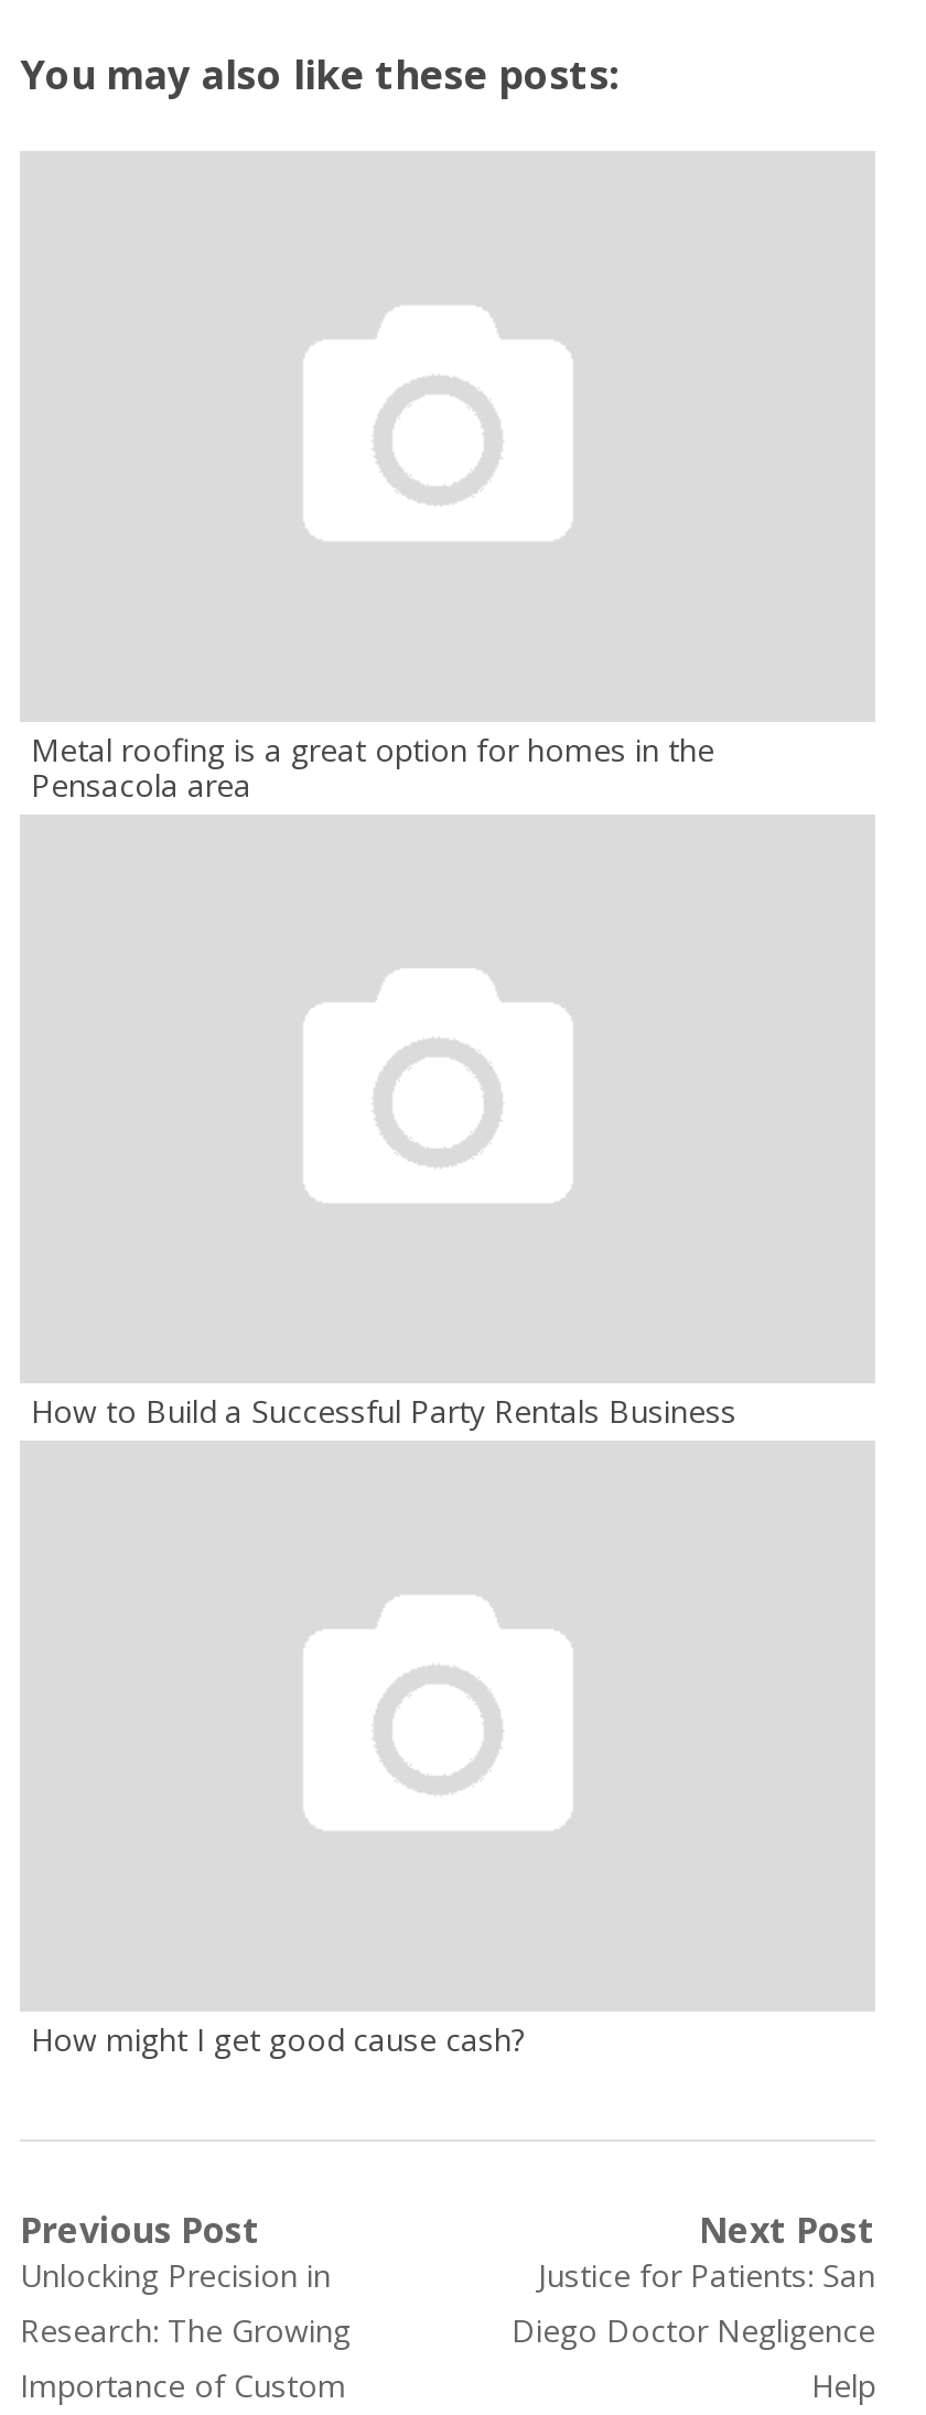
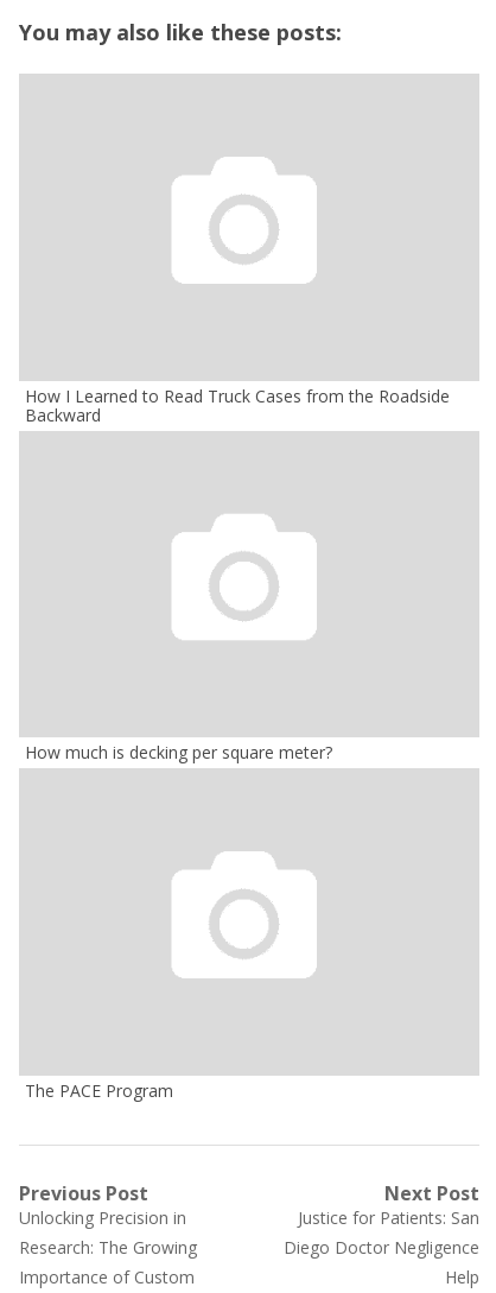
- Metal roofing is a great option for homes in the
- Pensacola area
+ How I Learned to Read Truck Cases from the Roadside
+ Backward

- How to Build a Successful Party Rentals Business
+ How much is decking per square meter?

- How might I get good cause cash?
+ The PACE Program
